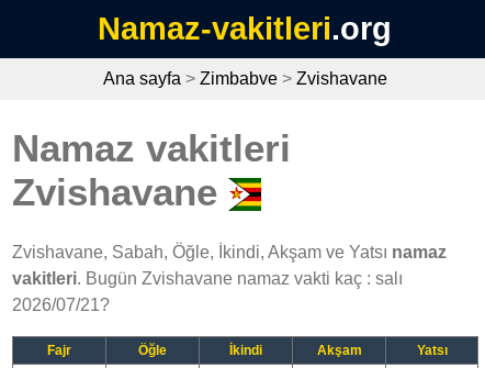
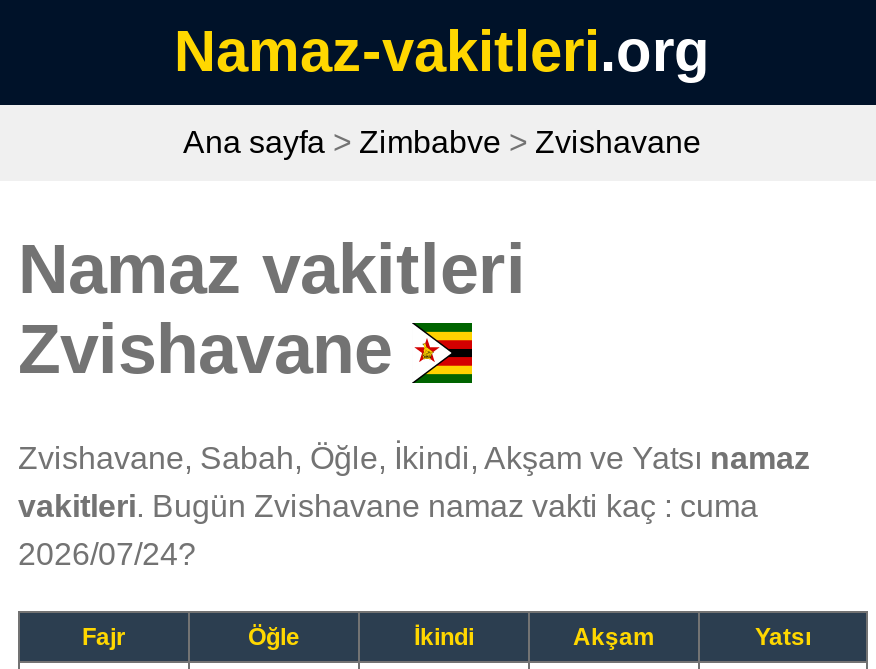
- vakitleri. Bugün Zvishavane namaz vakti kaç : salı
+ vakitleri. Bugün Zvishavane namaz vakti kaç : cuma

- 2026/07/21?
+ 2026/07/24?
